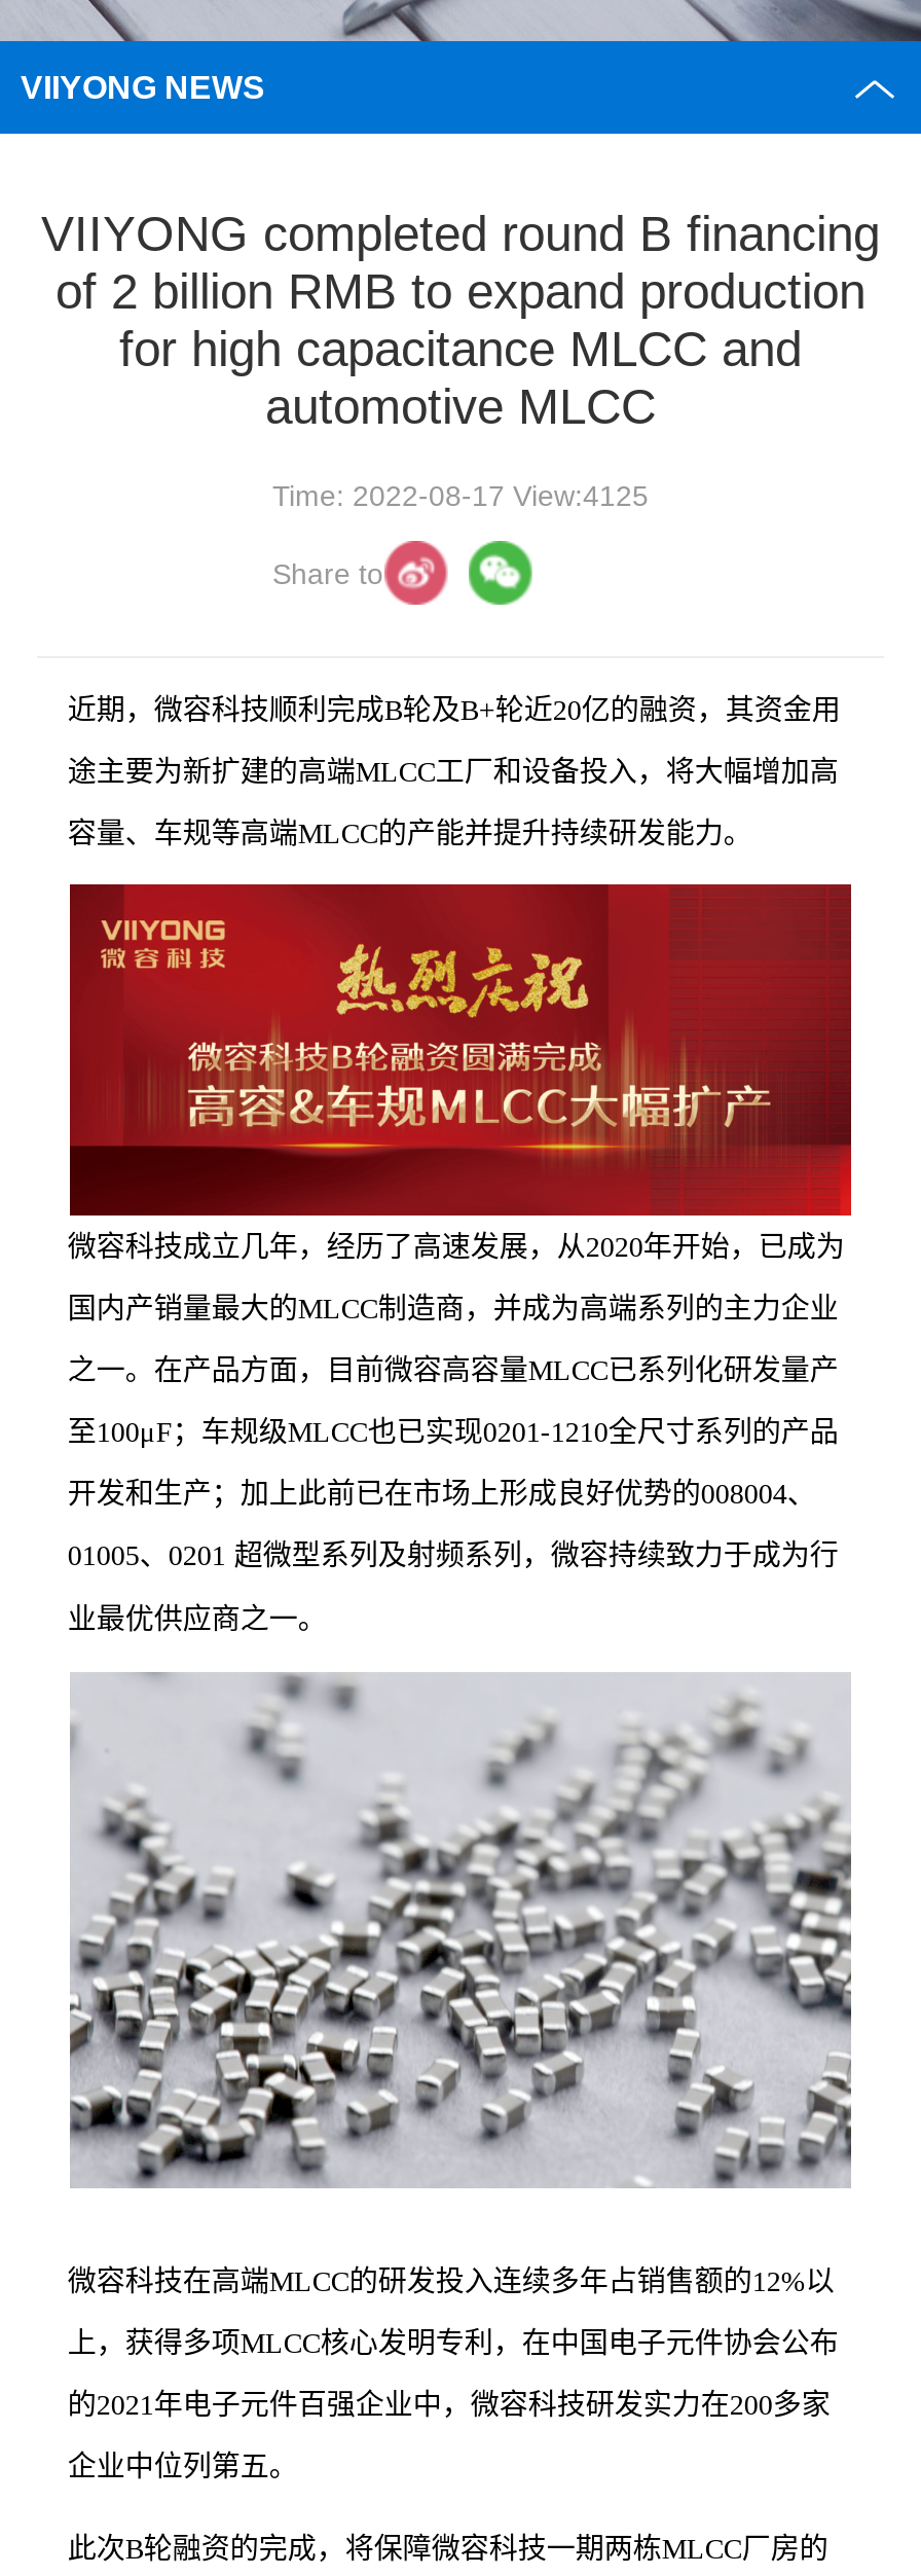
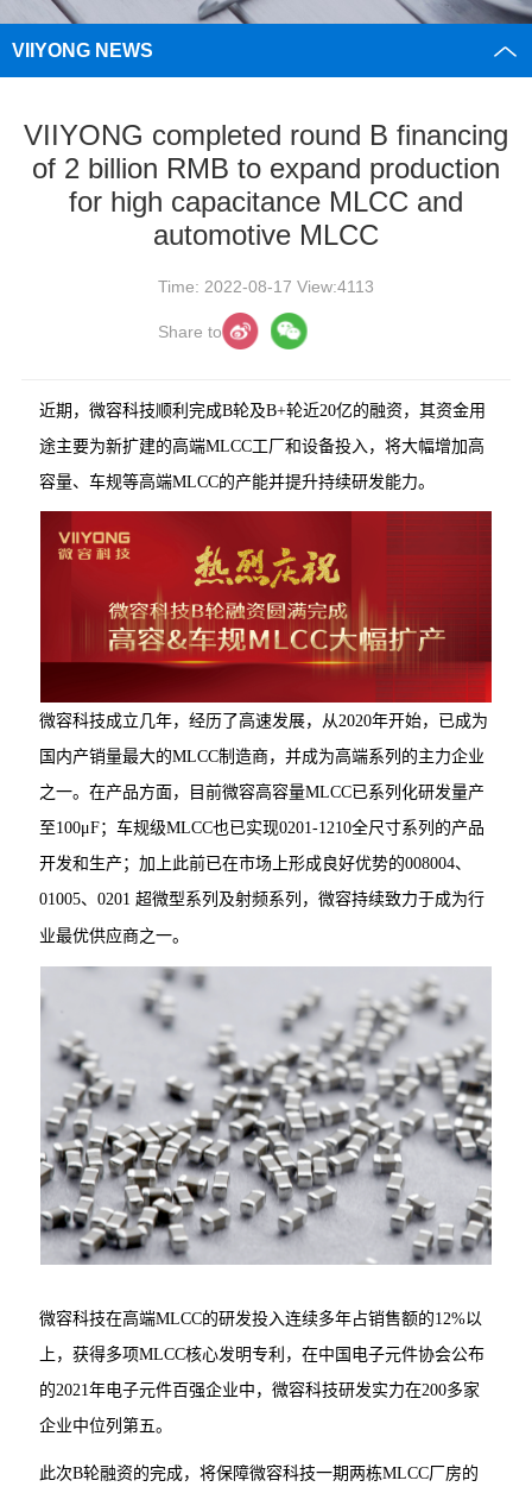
- Time: 2022-08-17 View:4125
+ Time: 2022-08-17 View:4113
